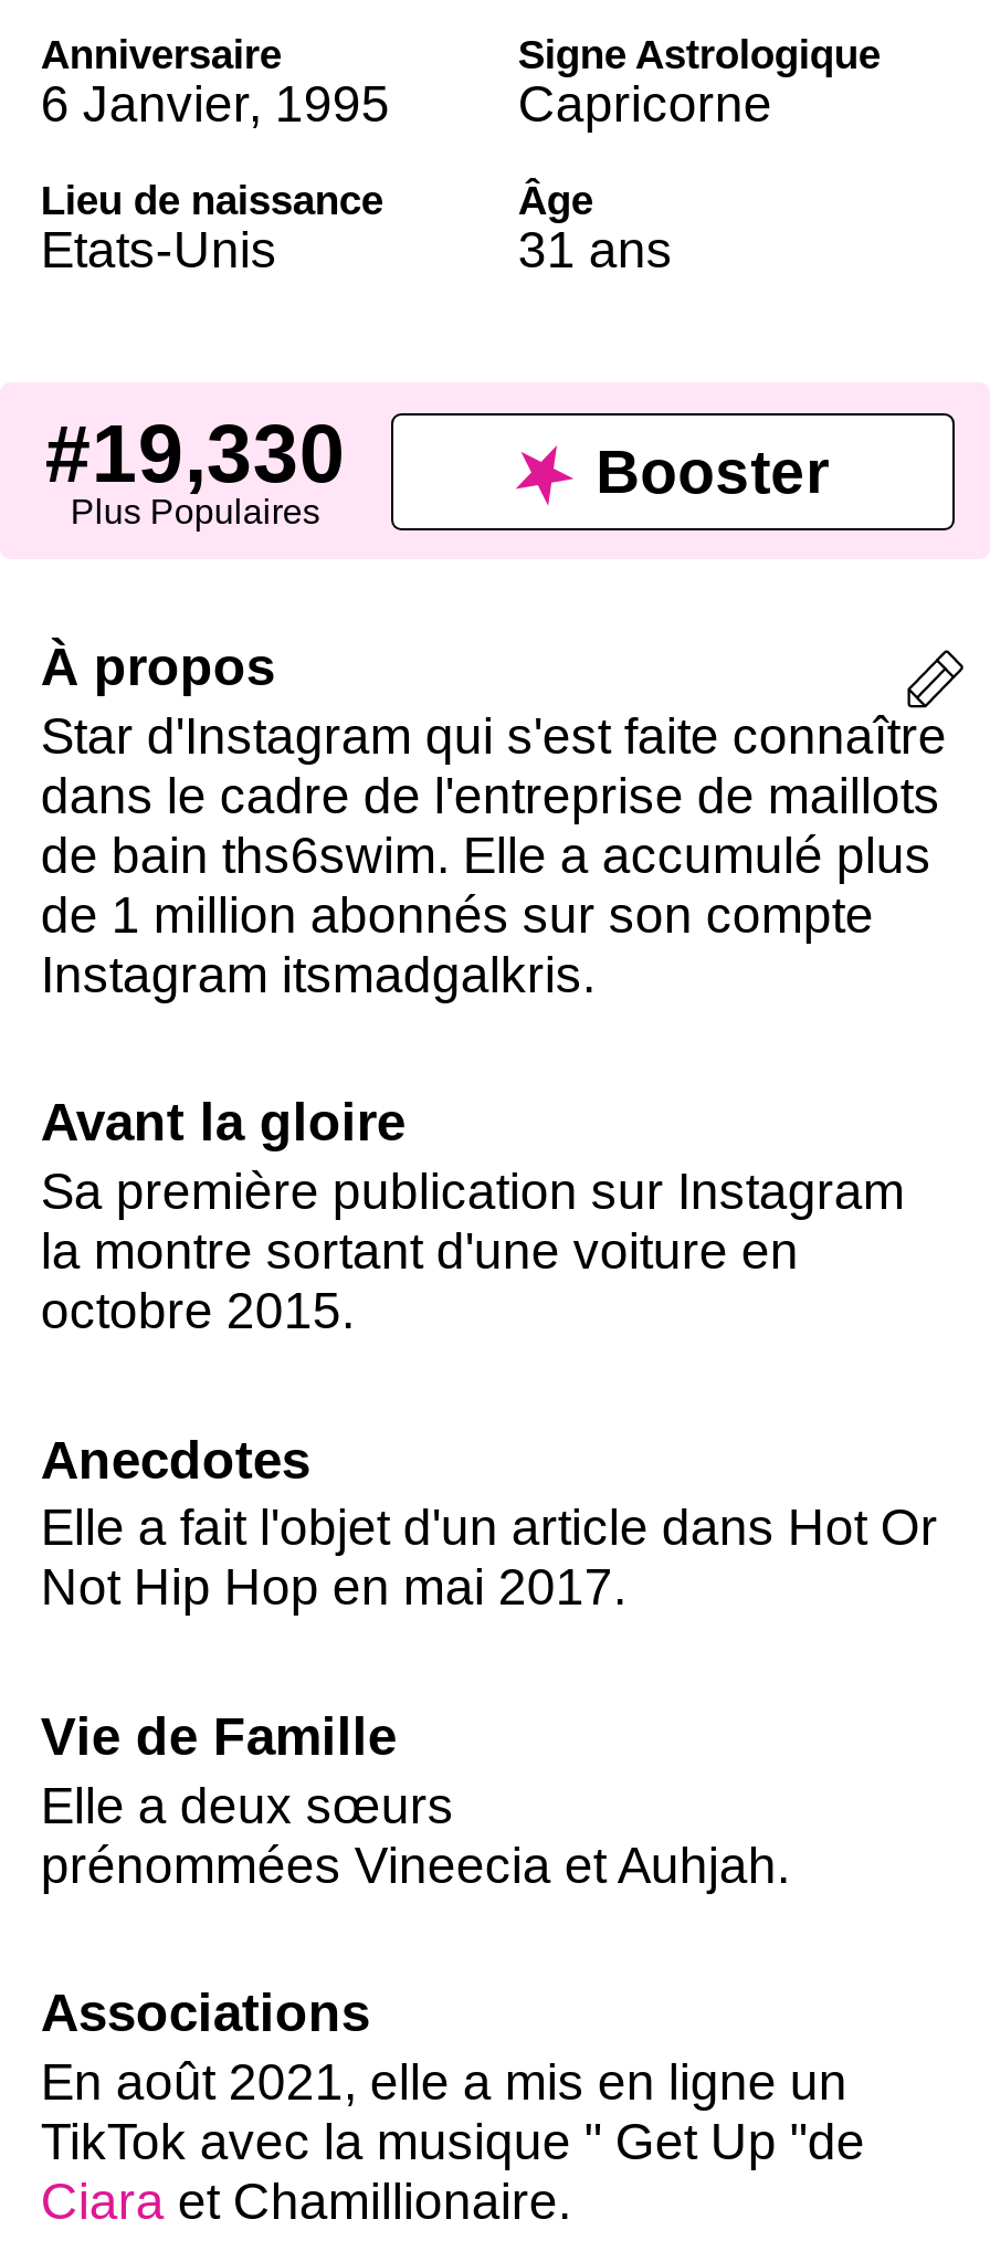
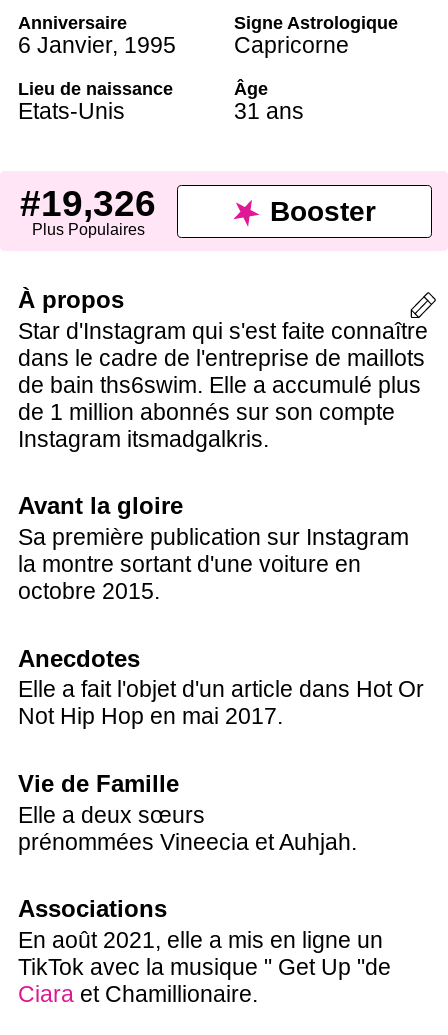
- #19,330
+ #19,326
